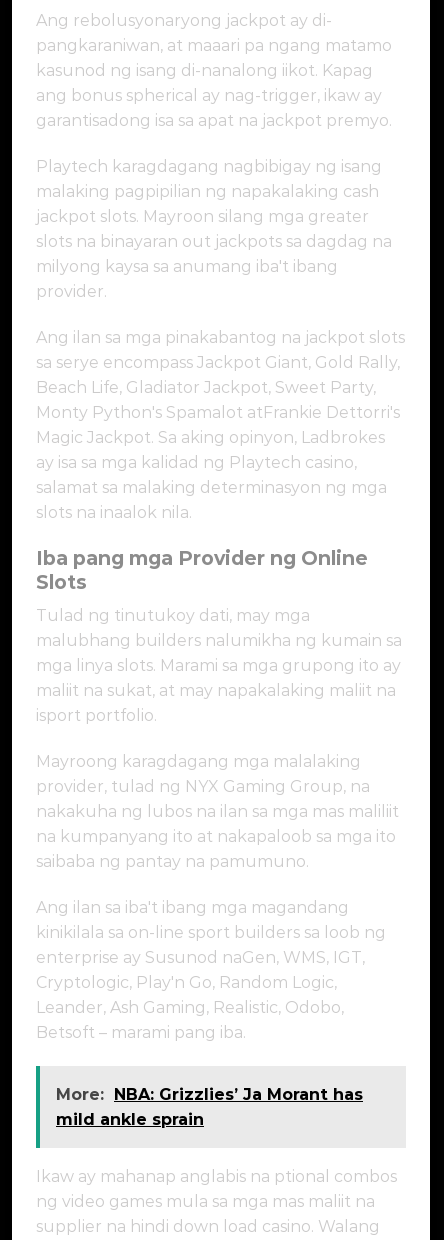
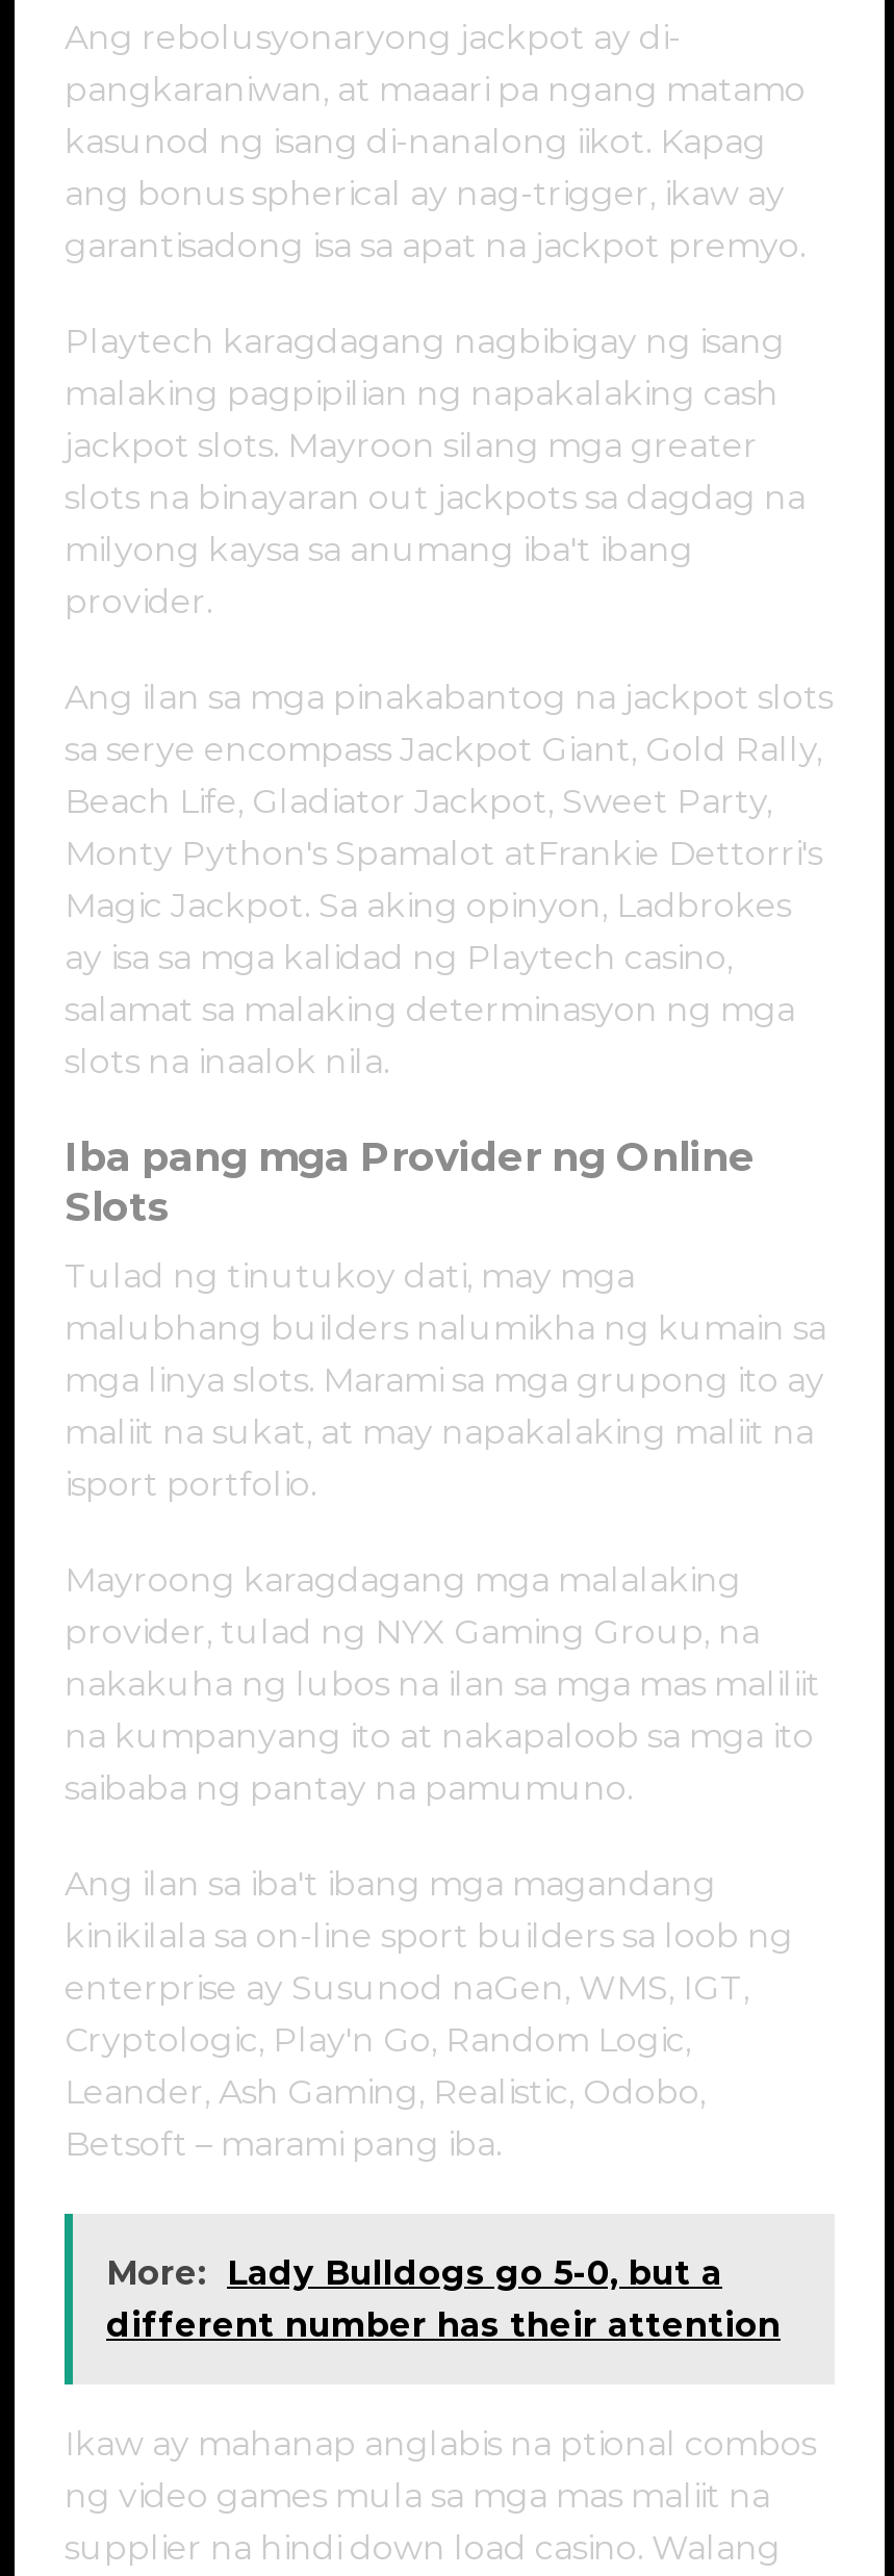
- More: NBA: Grizzlies’ Ja Morant has
- mild ankle sprain
+ More: Lady Bulldogs go 5-0, but a
+ different number has their attention
